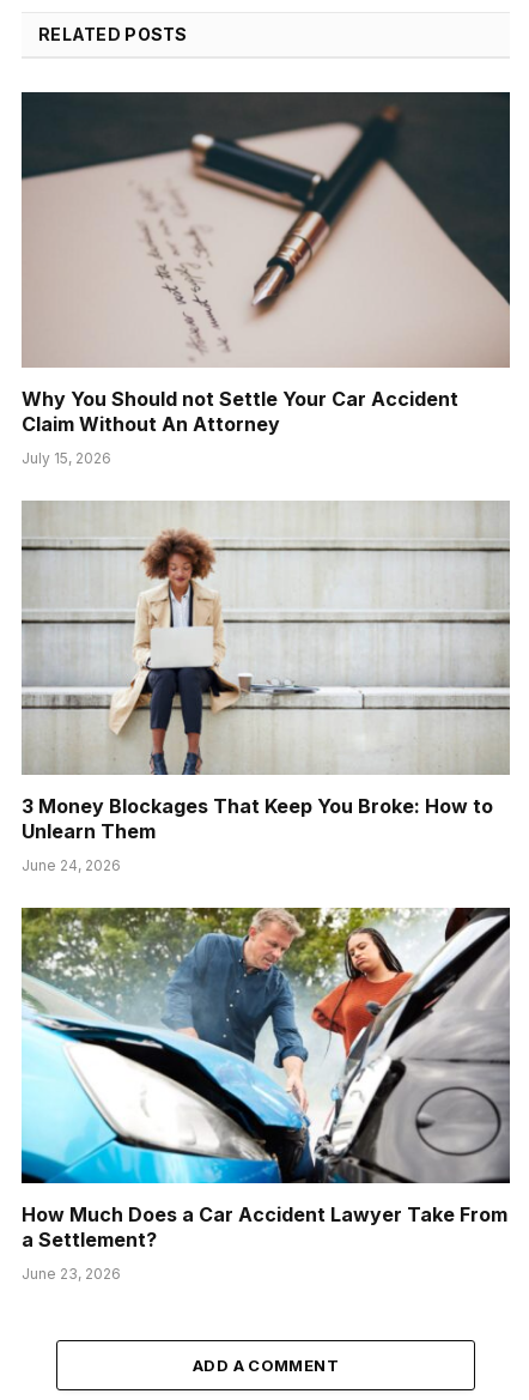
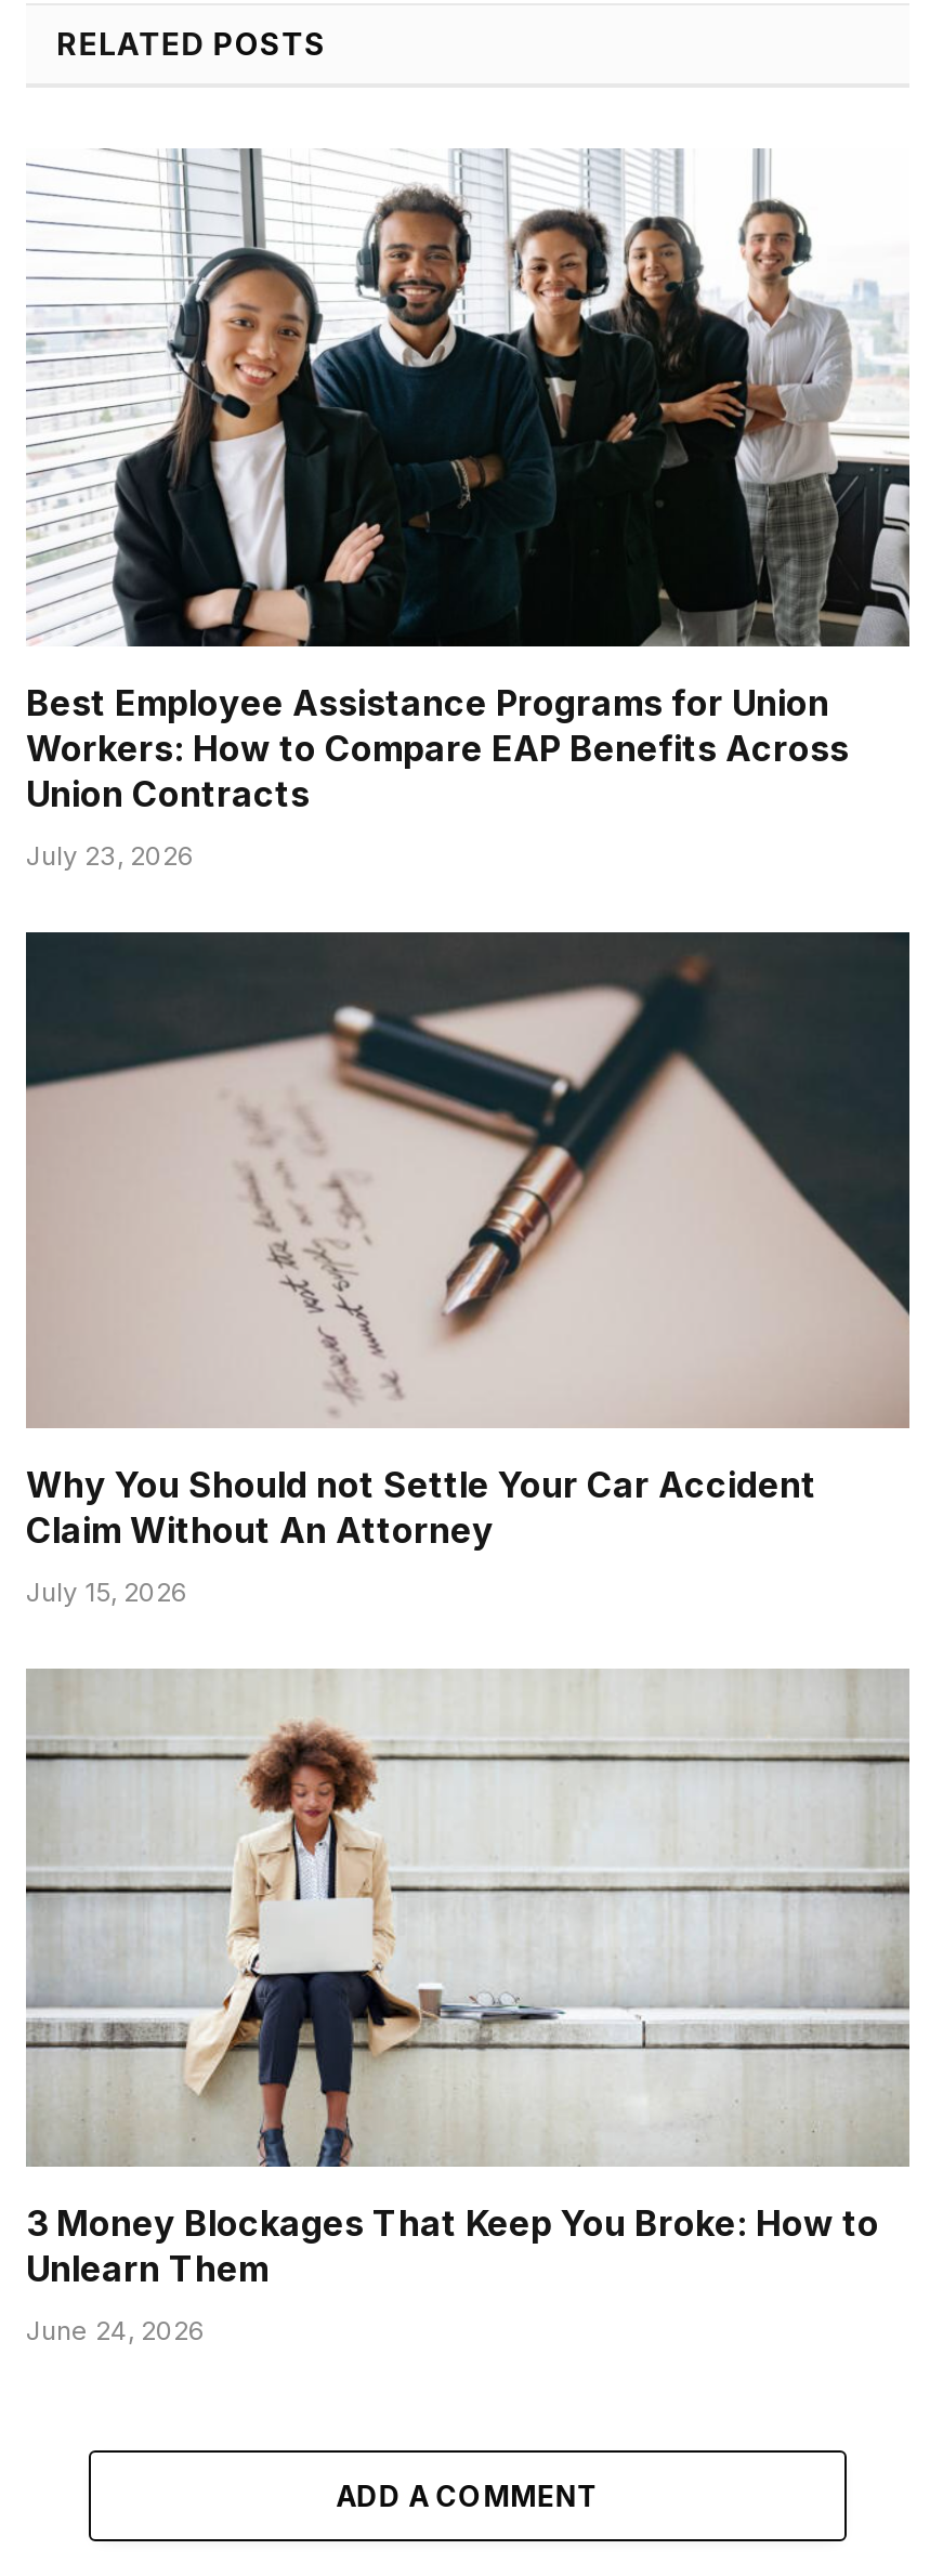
+ [image]
+ Best Employee Assistance Programs for Union
+ Workers: How to Compare EAP Benefits Across
+ Union Contracts
+ July 23, 2026

moved down: [image] | Why You Should not Settle Your Car Accident | Claim Without An Attorney | July 15, 2026 | 3 Money Blockages That Keep You Broke: How to | Unlearn Them | June 24, 2026

- [image]
- How Much Does a Car Accident Lawyer Take From
- a Settlement?
- June 23, 2026
